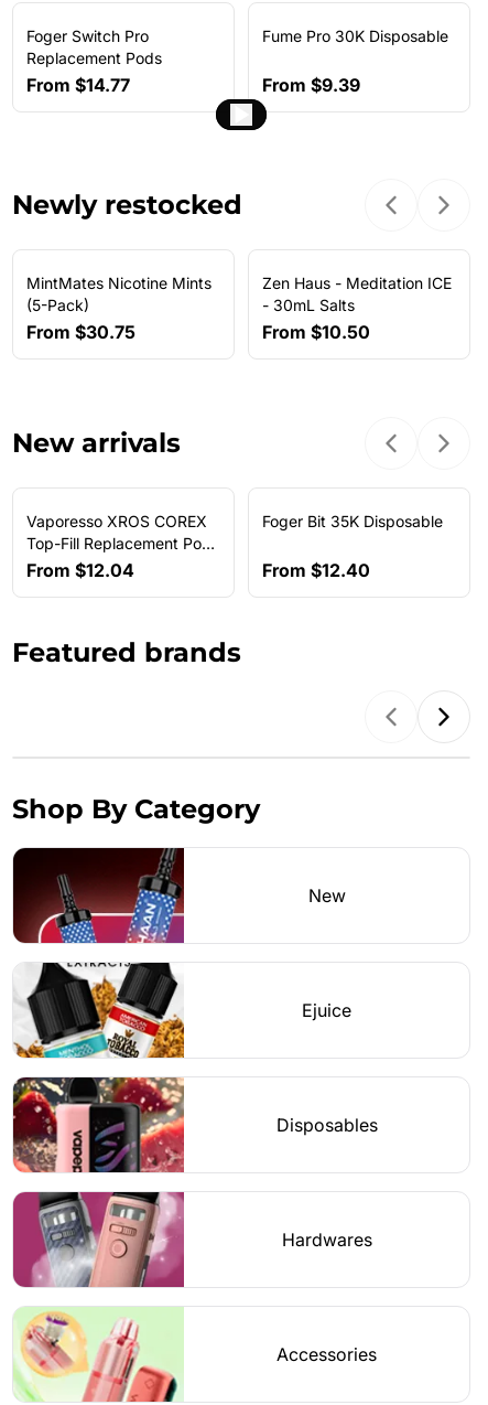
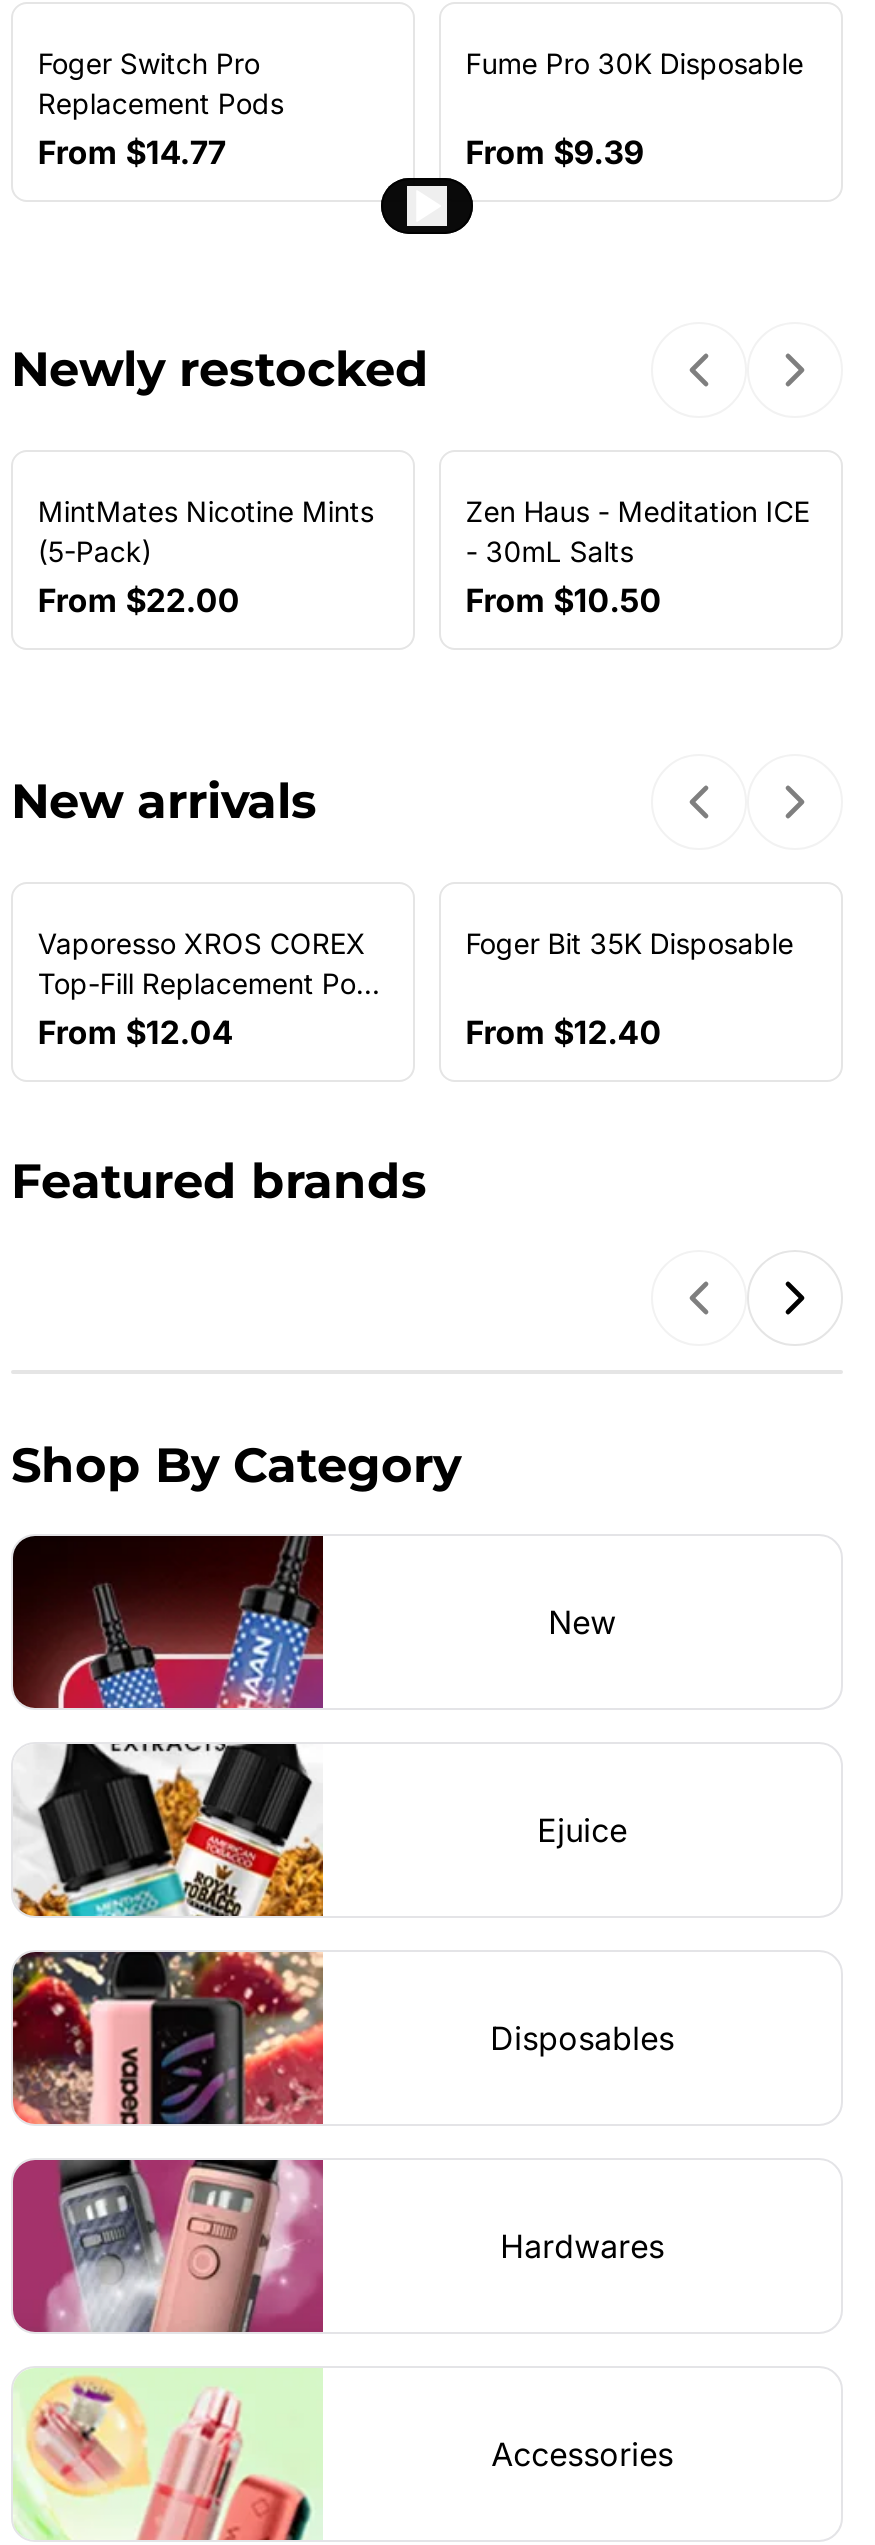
- From $30.75
+ From $22.00
